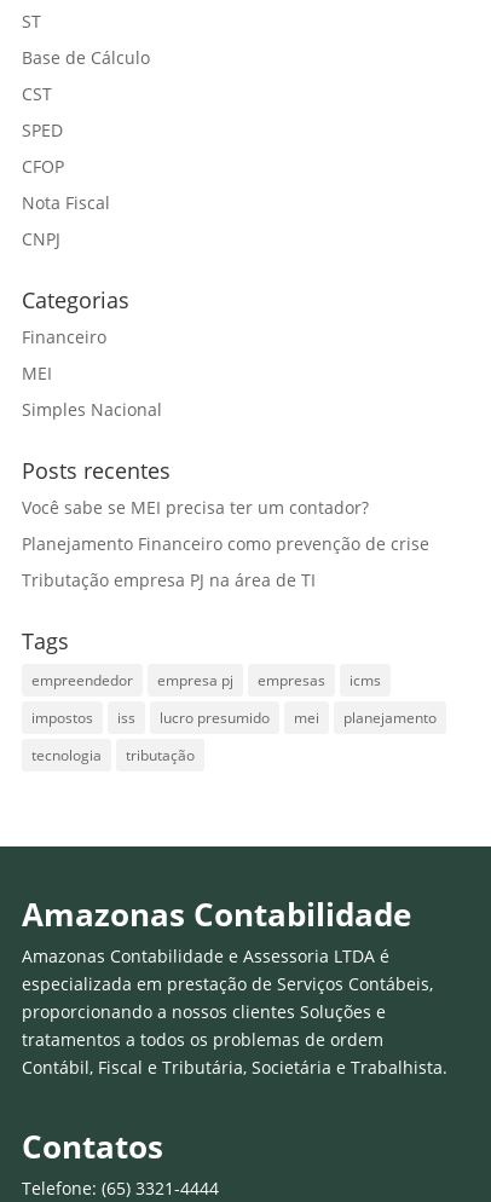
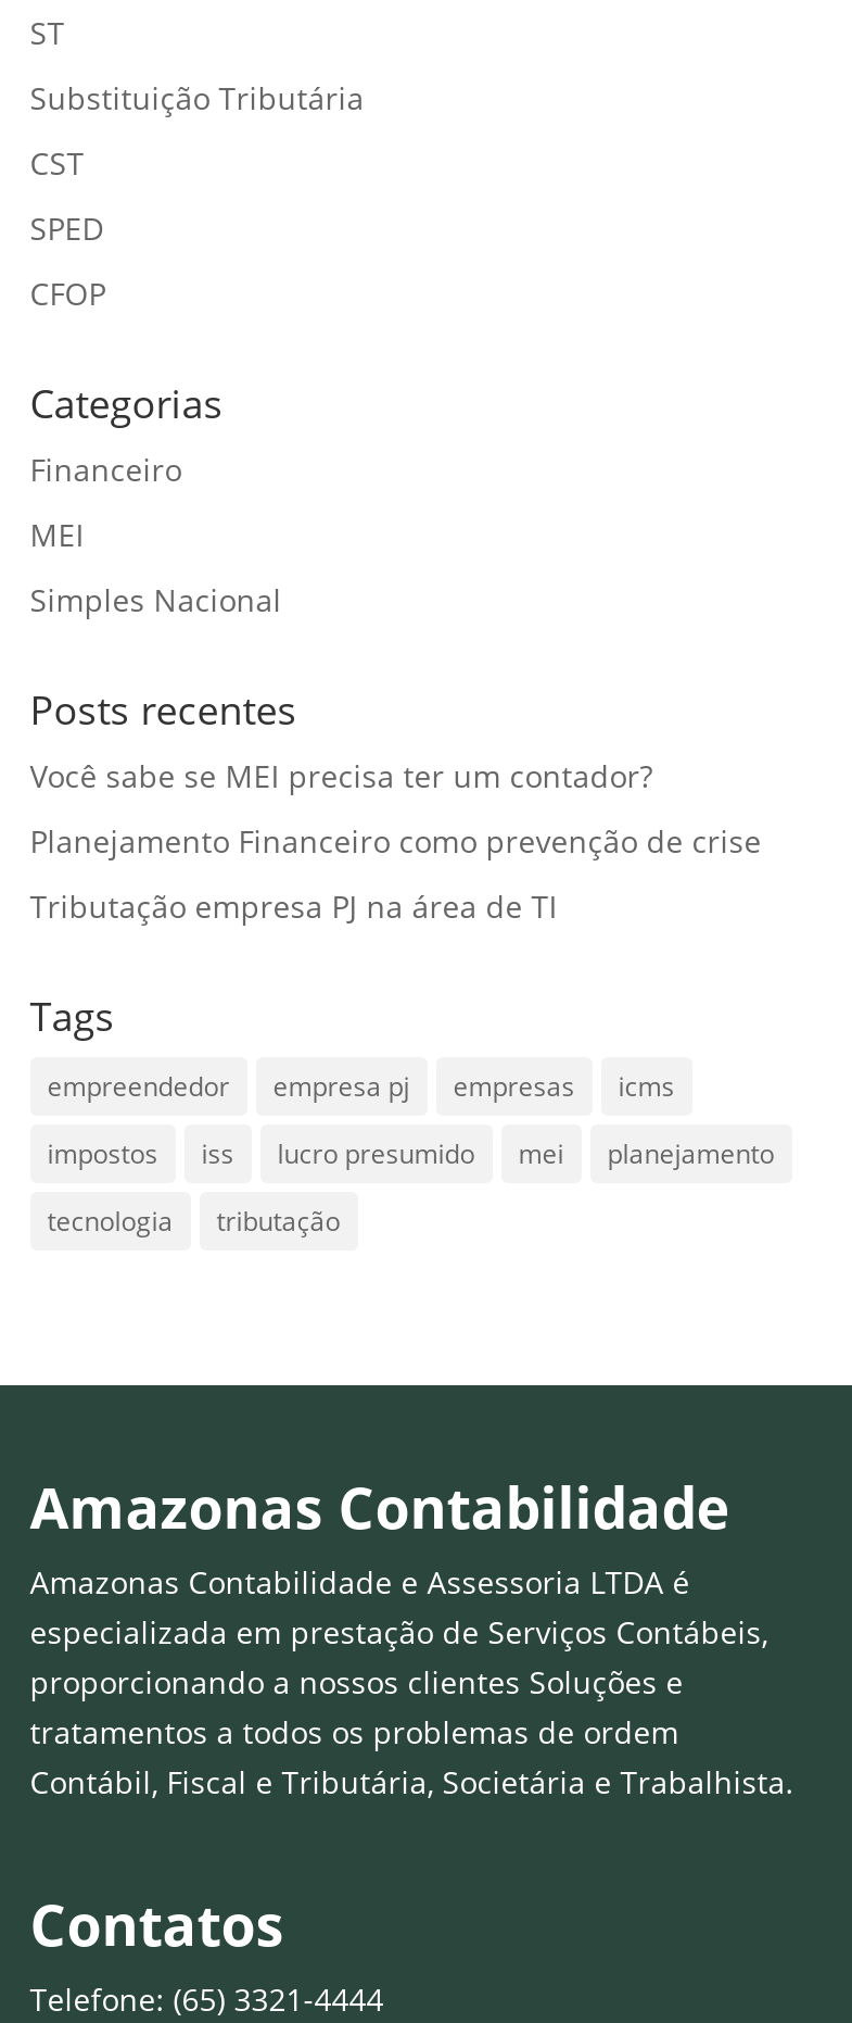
- Base de Cálculo
+ Substituição Tributária

- Nota Fiscal
- CNPJ
